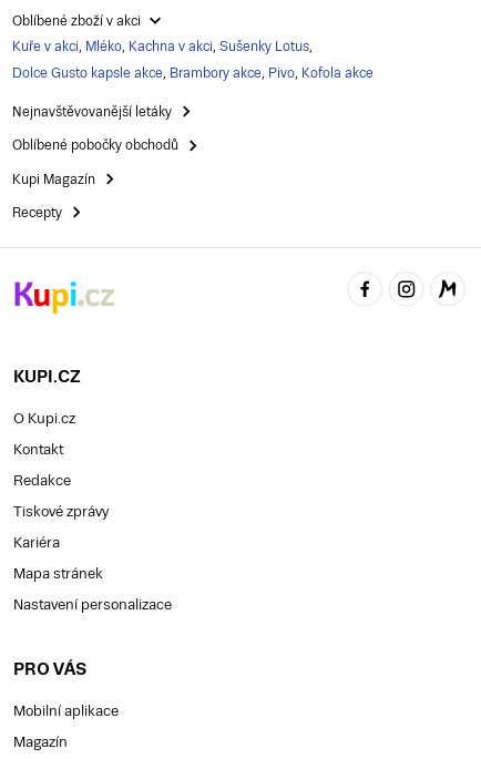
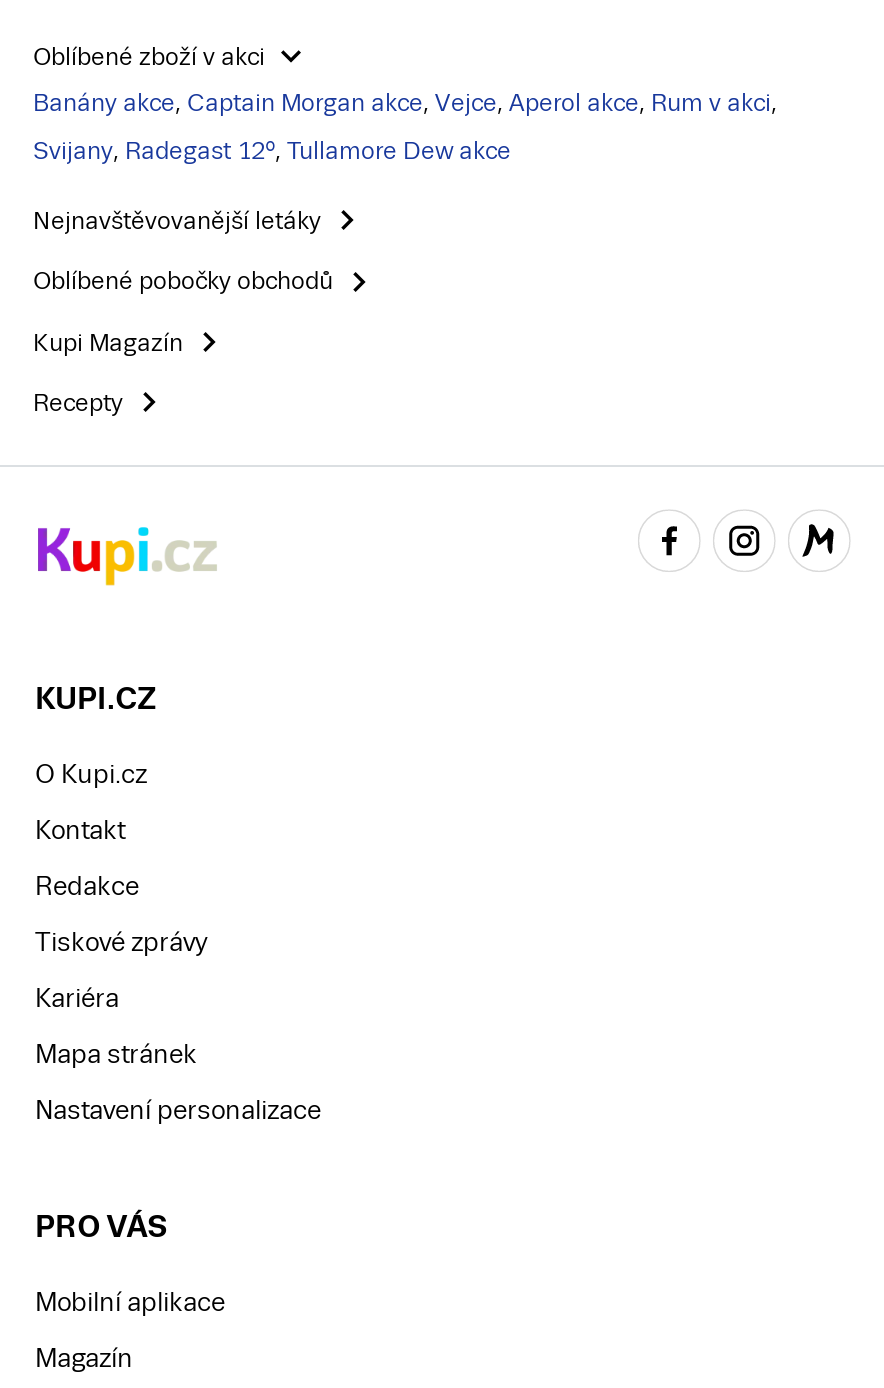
- Kuře v akci, Mléko, Kachna v akci, Sušenky Lotus,
+ Banány akce, Captain Morgan akce, Vejce, Aperol akce, Rum v akci,

- Dolce Gusto kapsle akce, Brambory akce, Pivo, Kofola akce
+ Svijany, Radegast 12°, Tullamore Dew akce
